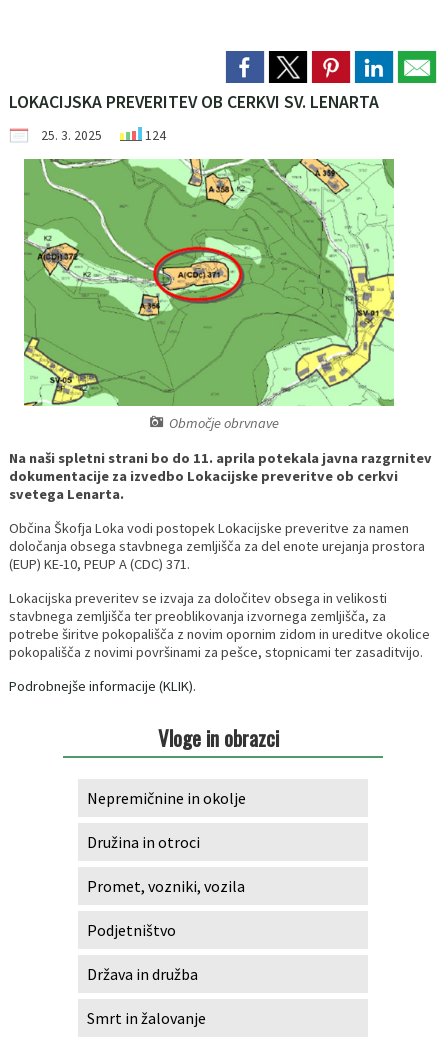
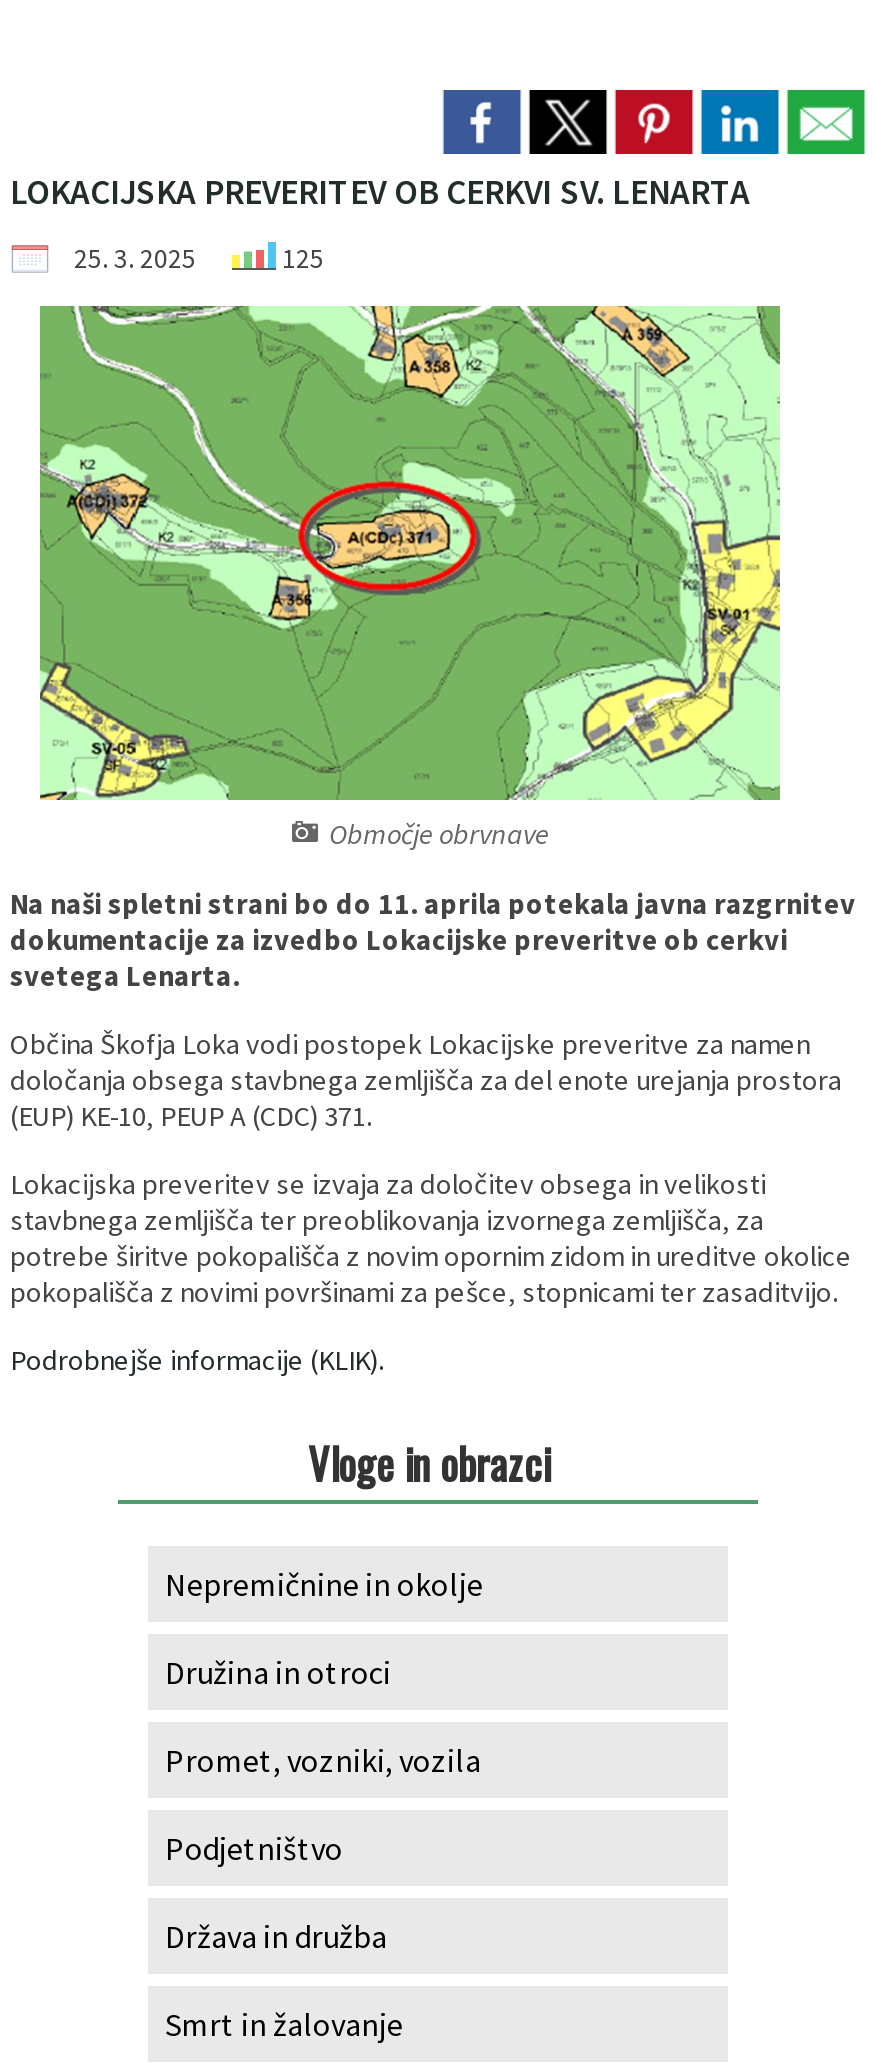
- 124
+ 125
